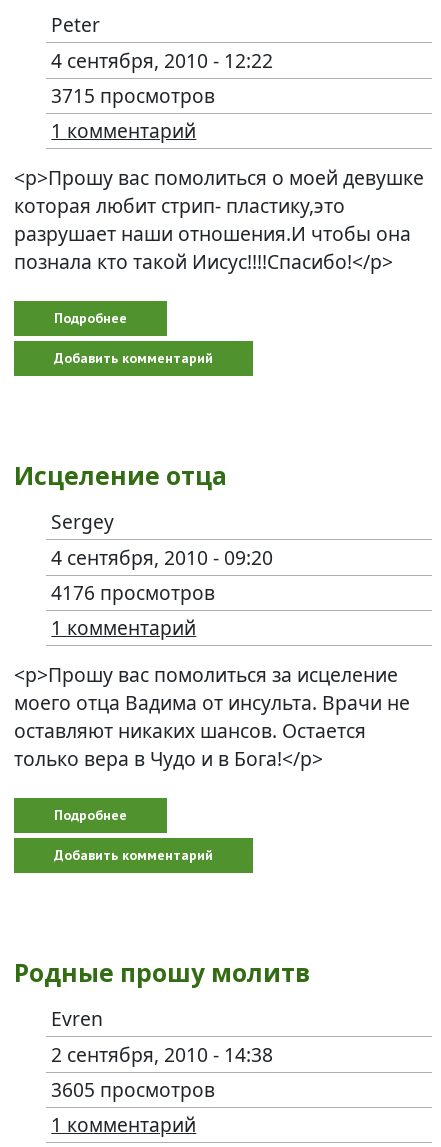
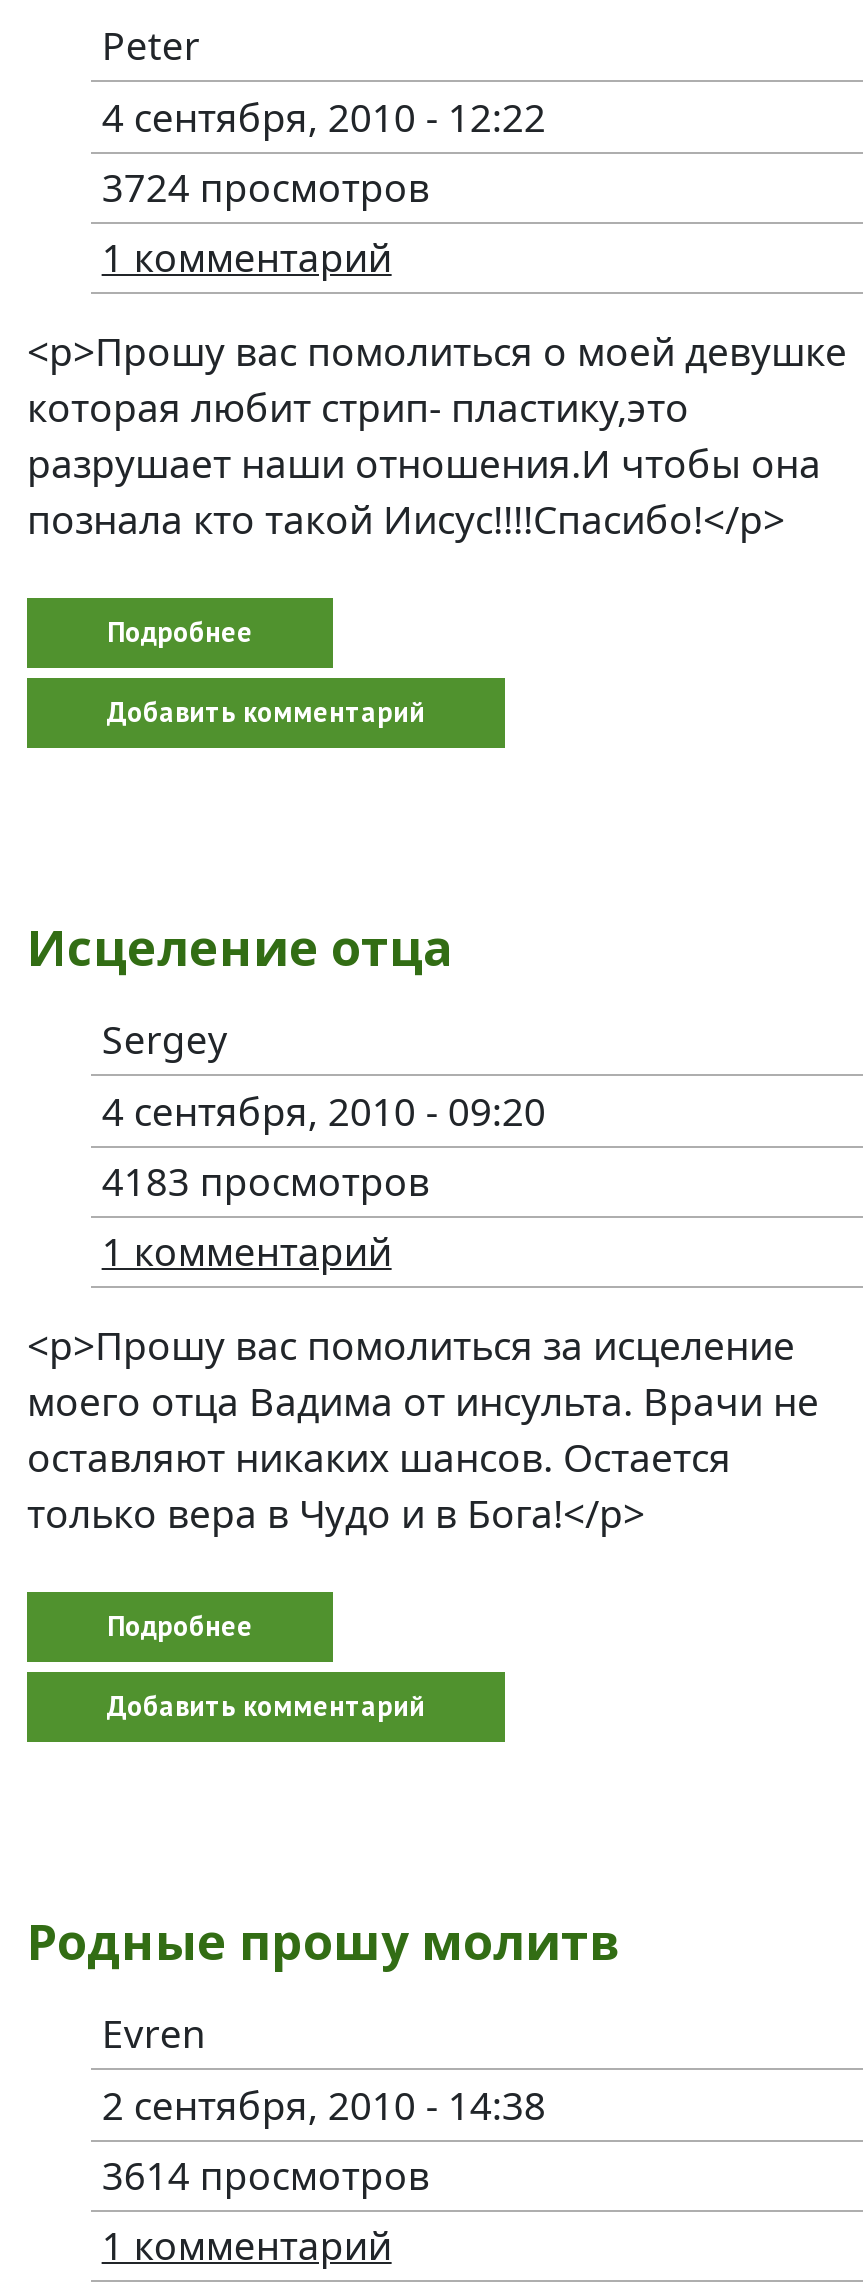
- 3715 просмотров
+ 3724 просмотров

- 4176 просмотров
+ 4183 просмотров

- 3605 просмотров
+ 3614 просмотров
